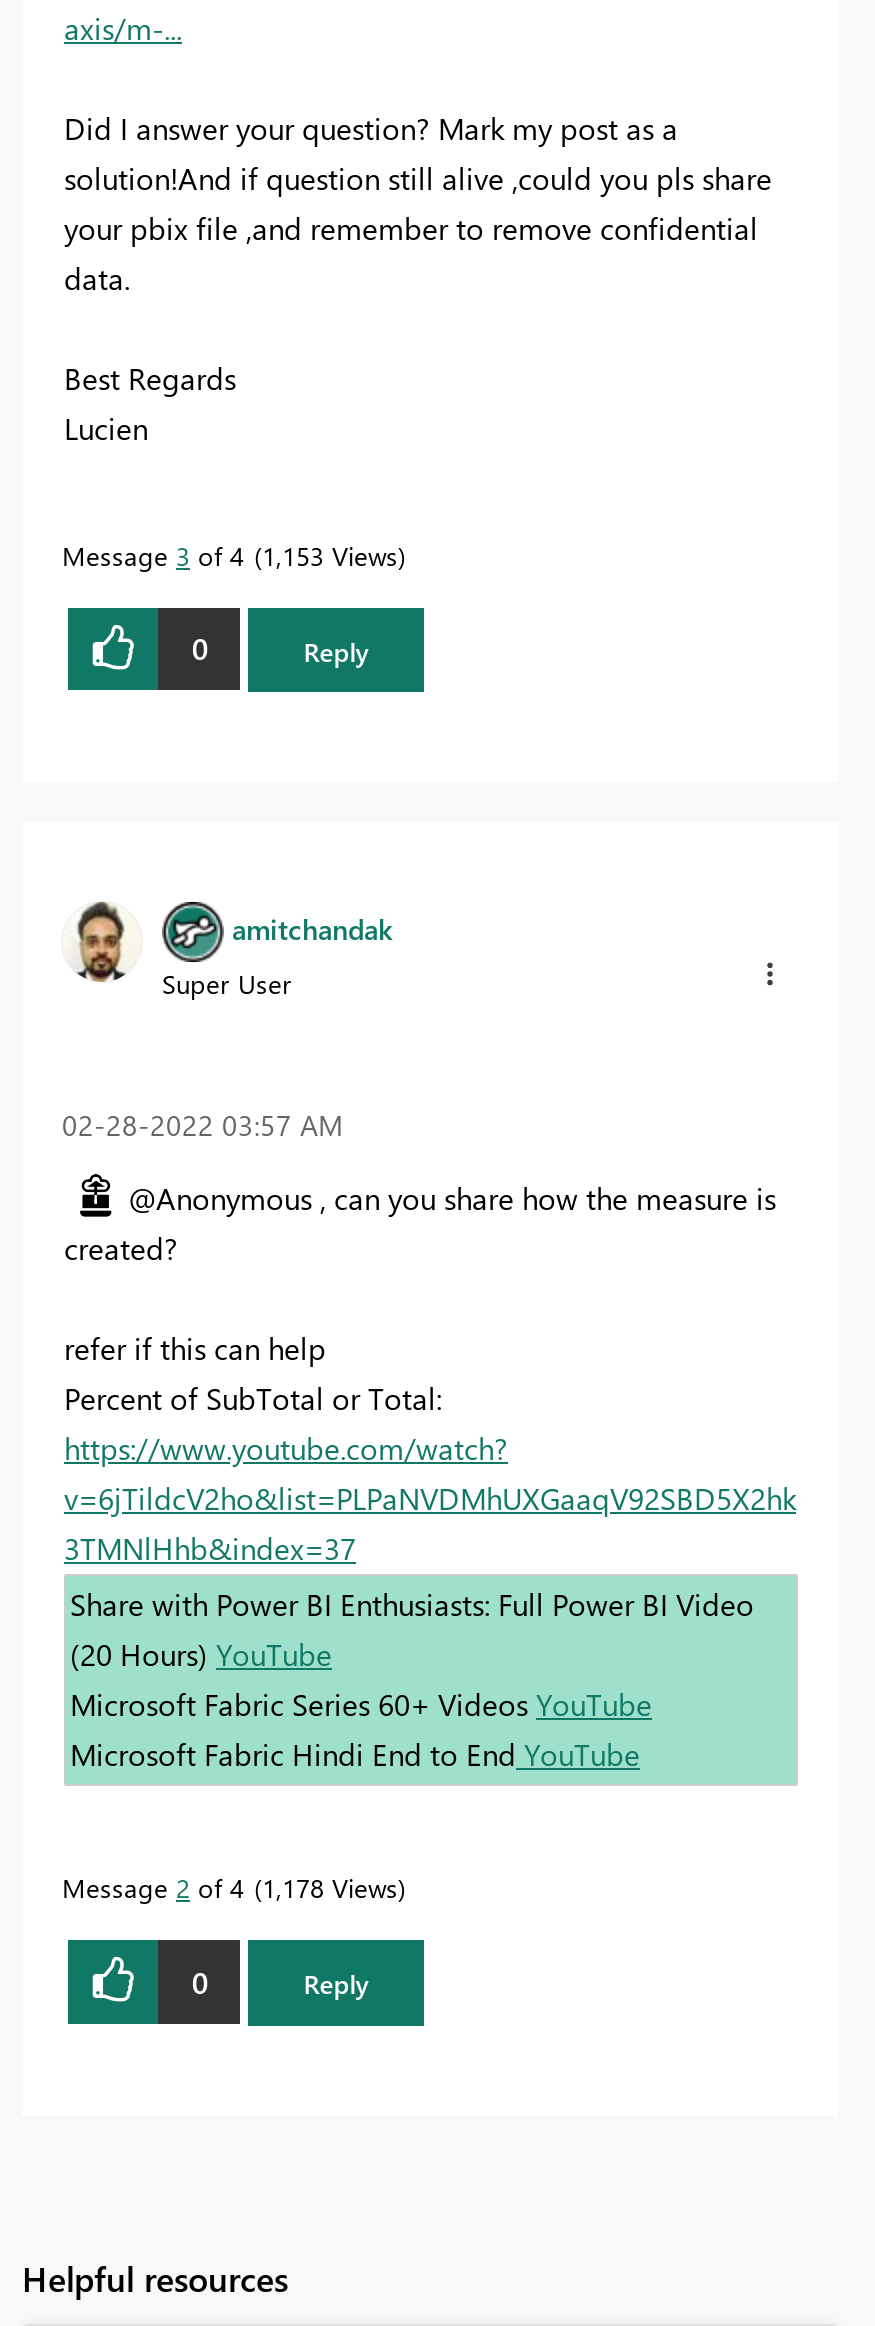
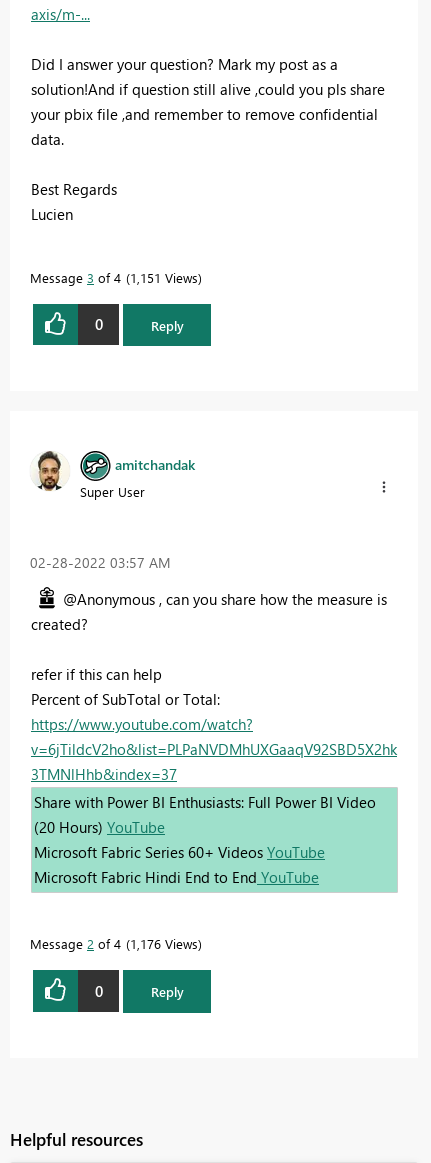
- Message 3 of 4 1,153 Views
+ Message 3 of 4 1,151 Views

- Message 2 of 4 1,178 Views
+ Message 2 of 4 1,176 Views
